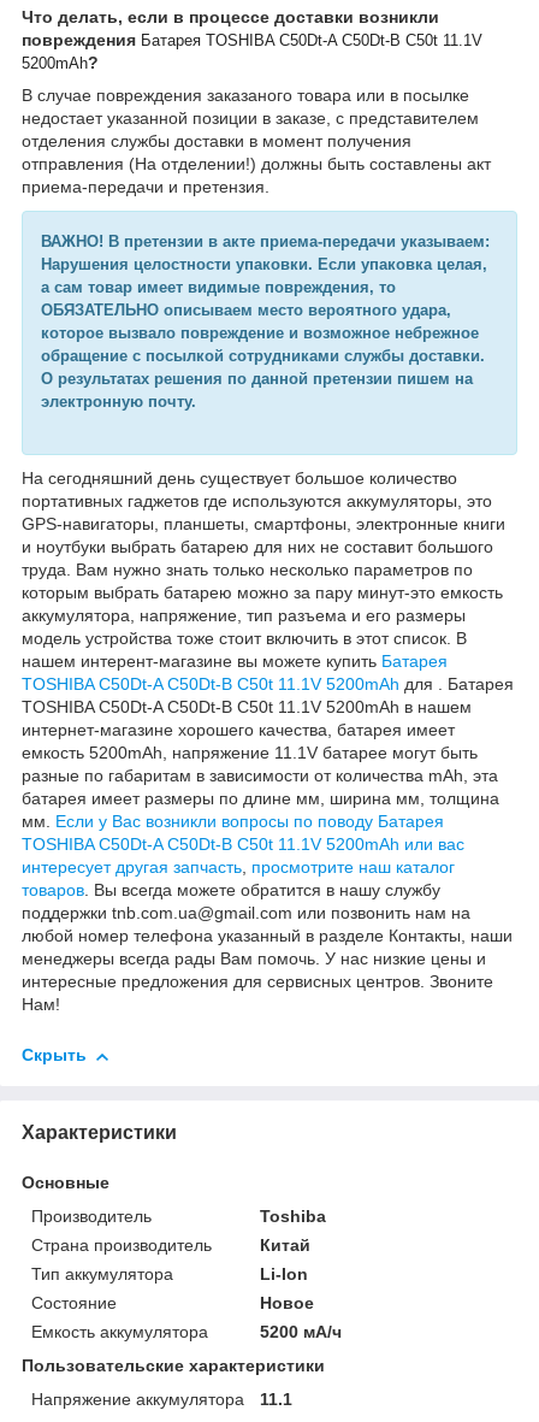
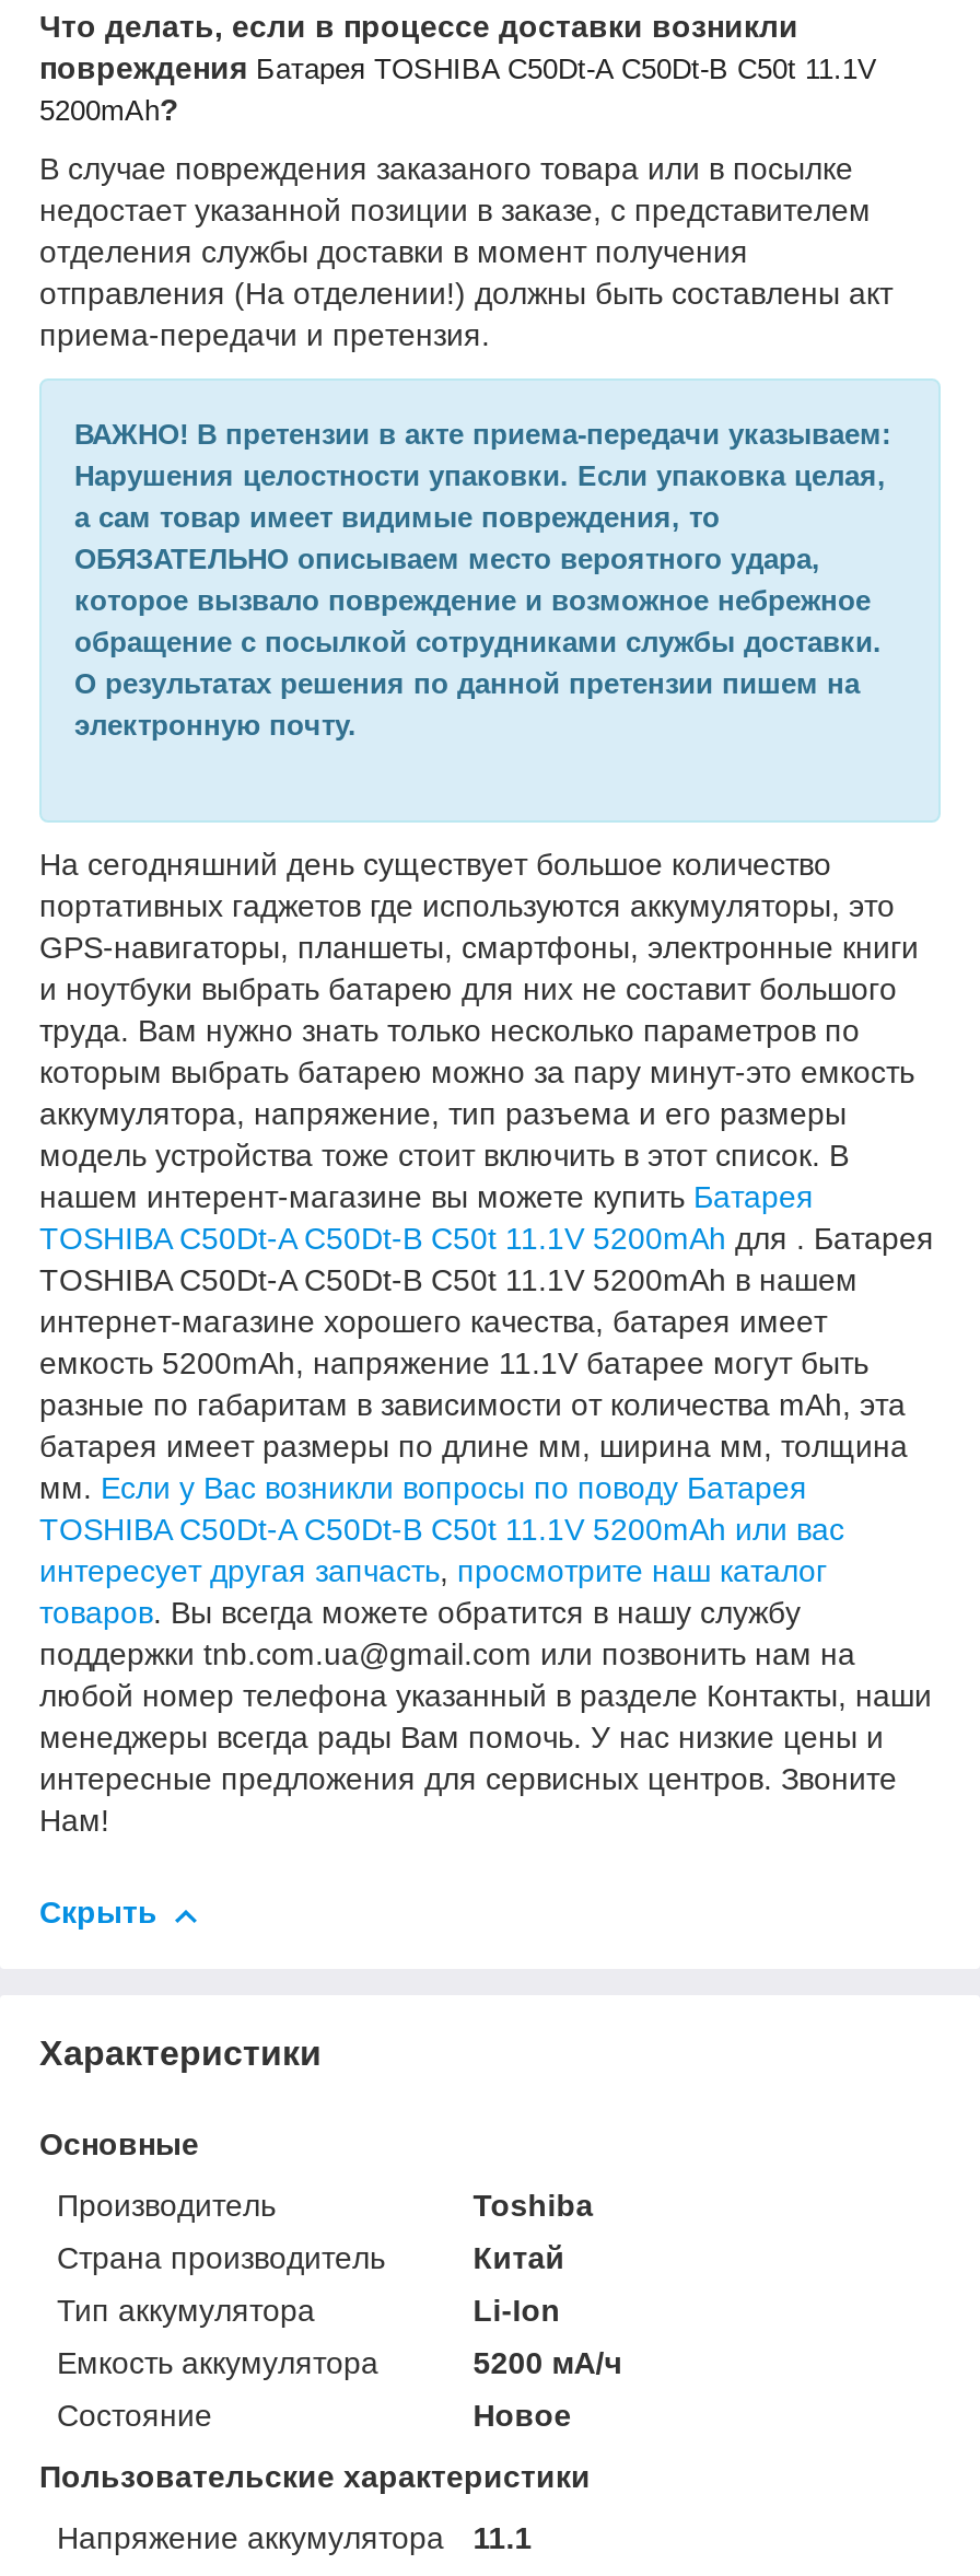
moved down: Состояние | Новое

moved up: Емкость аккумулятора | 5200 мА/ч
